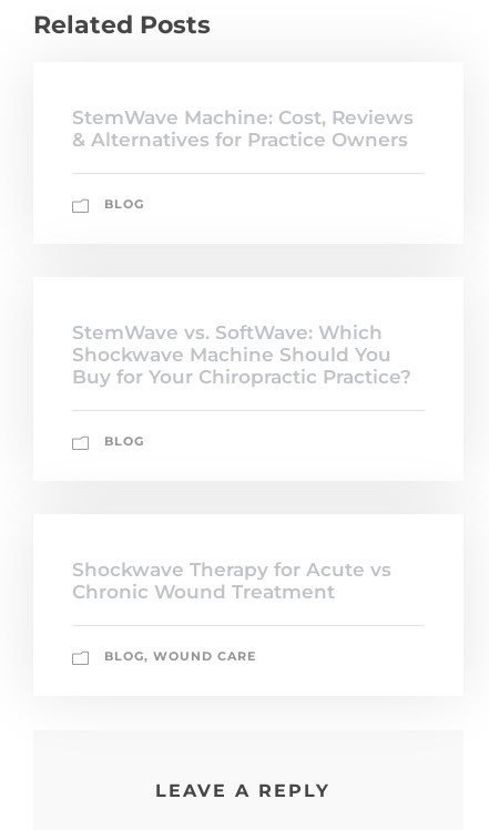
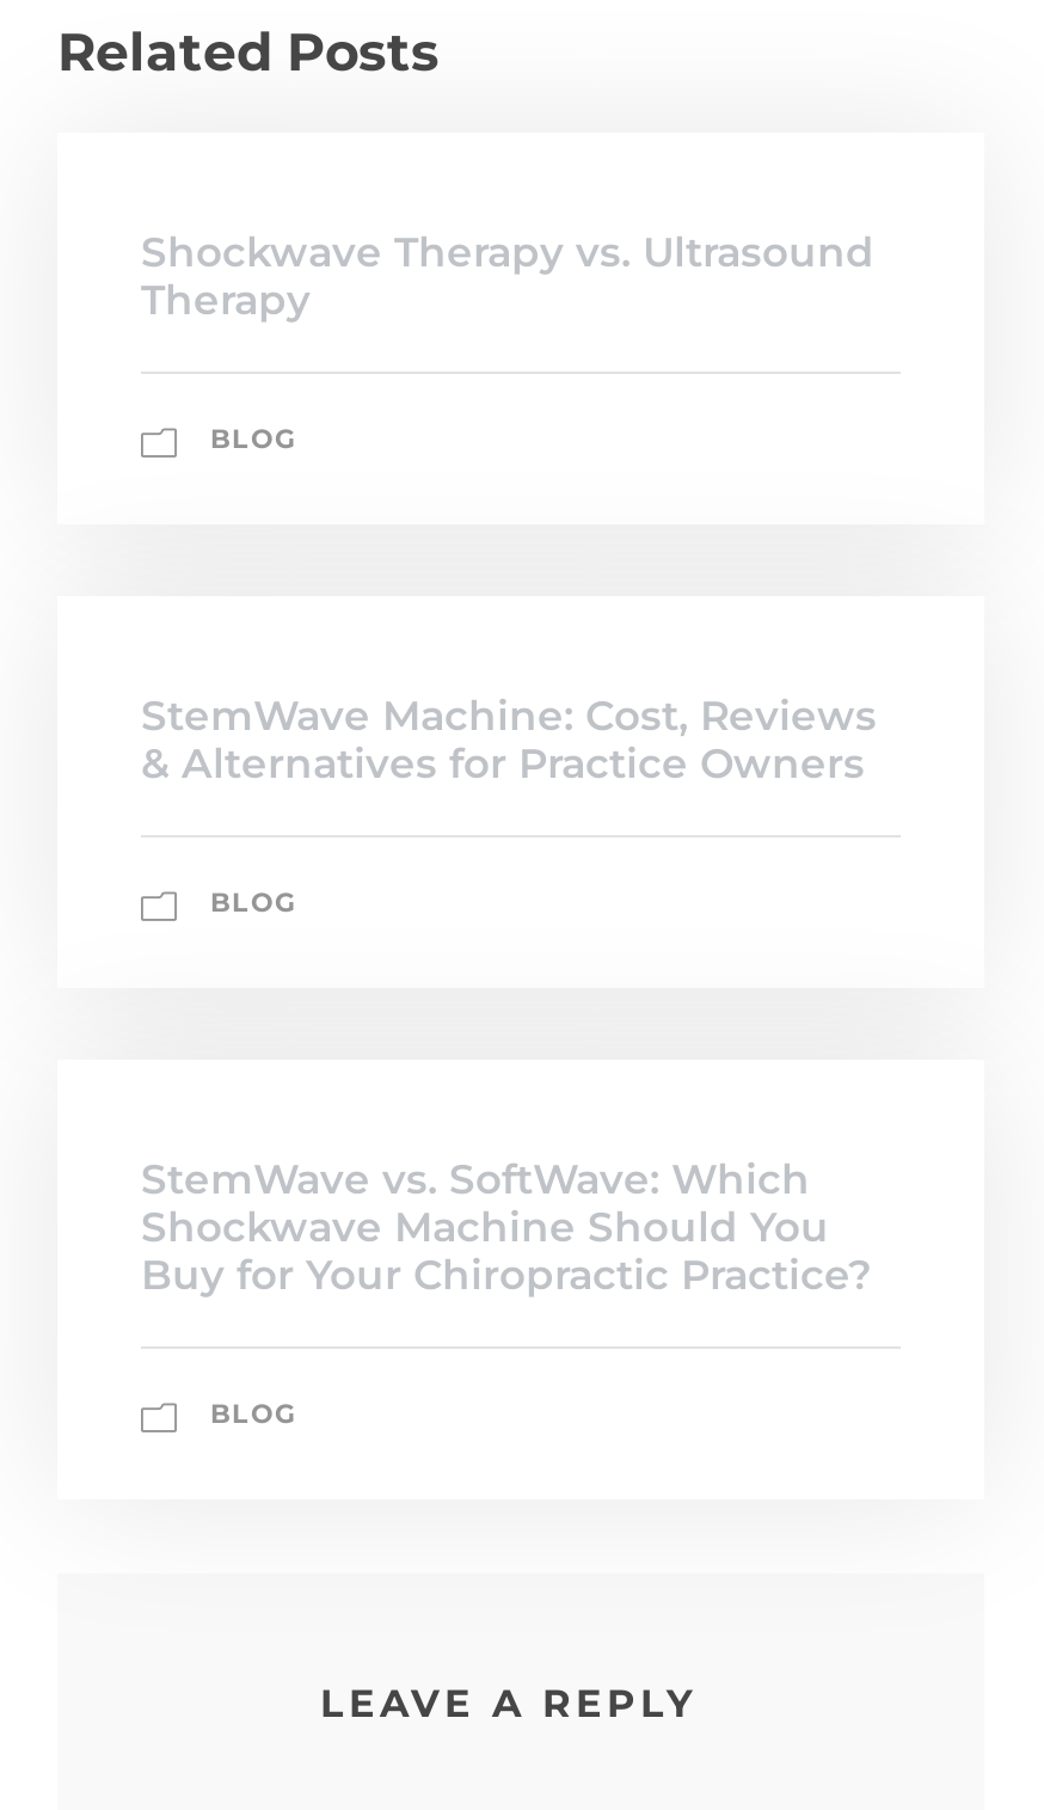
+ Shockwave Therapy vs. Ultrasound
+ Therapy
+ BLOG

moved down: StemWave Machine: Cost, Reviews | & Alternatives for Practice Owners | BLOG | StemWave vs. SoftWave: Which | Shockwave Machine Should You | Buy for Your Chiropractic Practice? | BLOG

- Shockwave Therapy for Acute vs
- Chronic Wound Treatment
- BLOG, WOUND CARE
